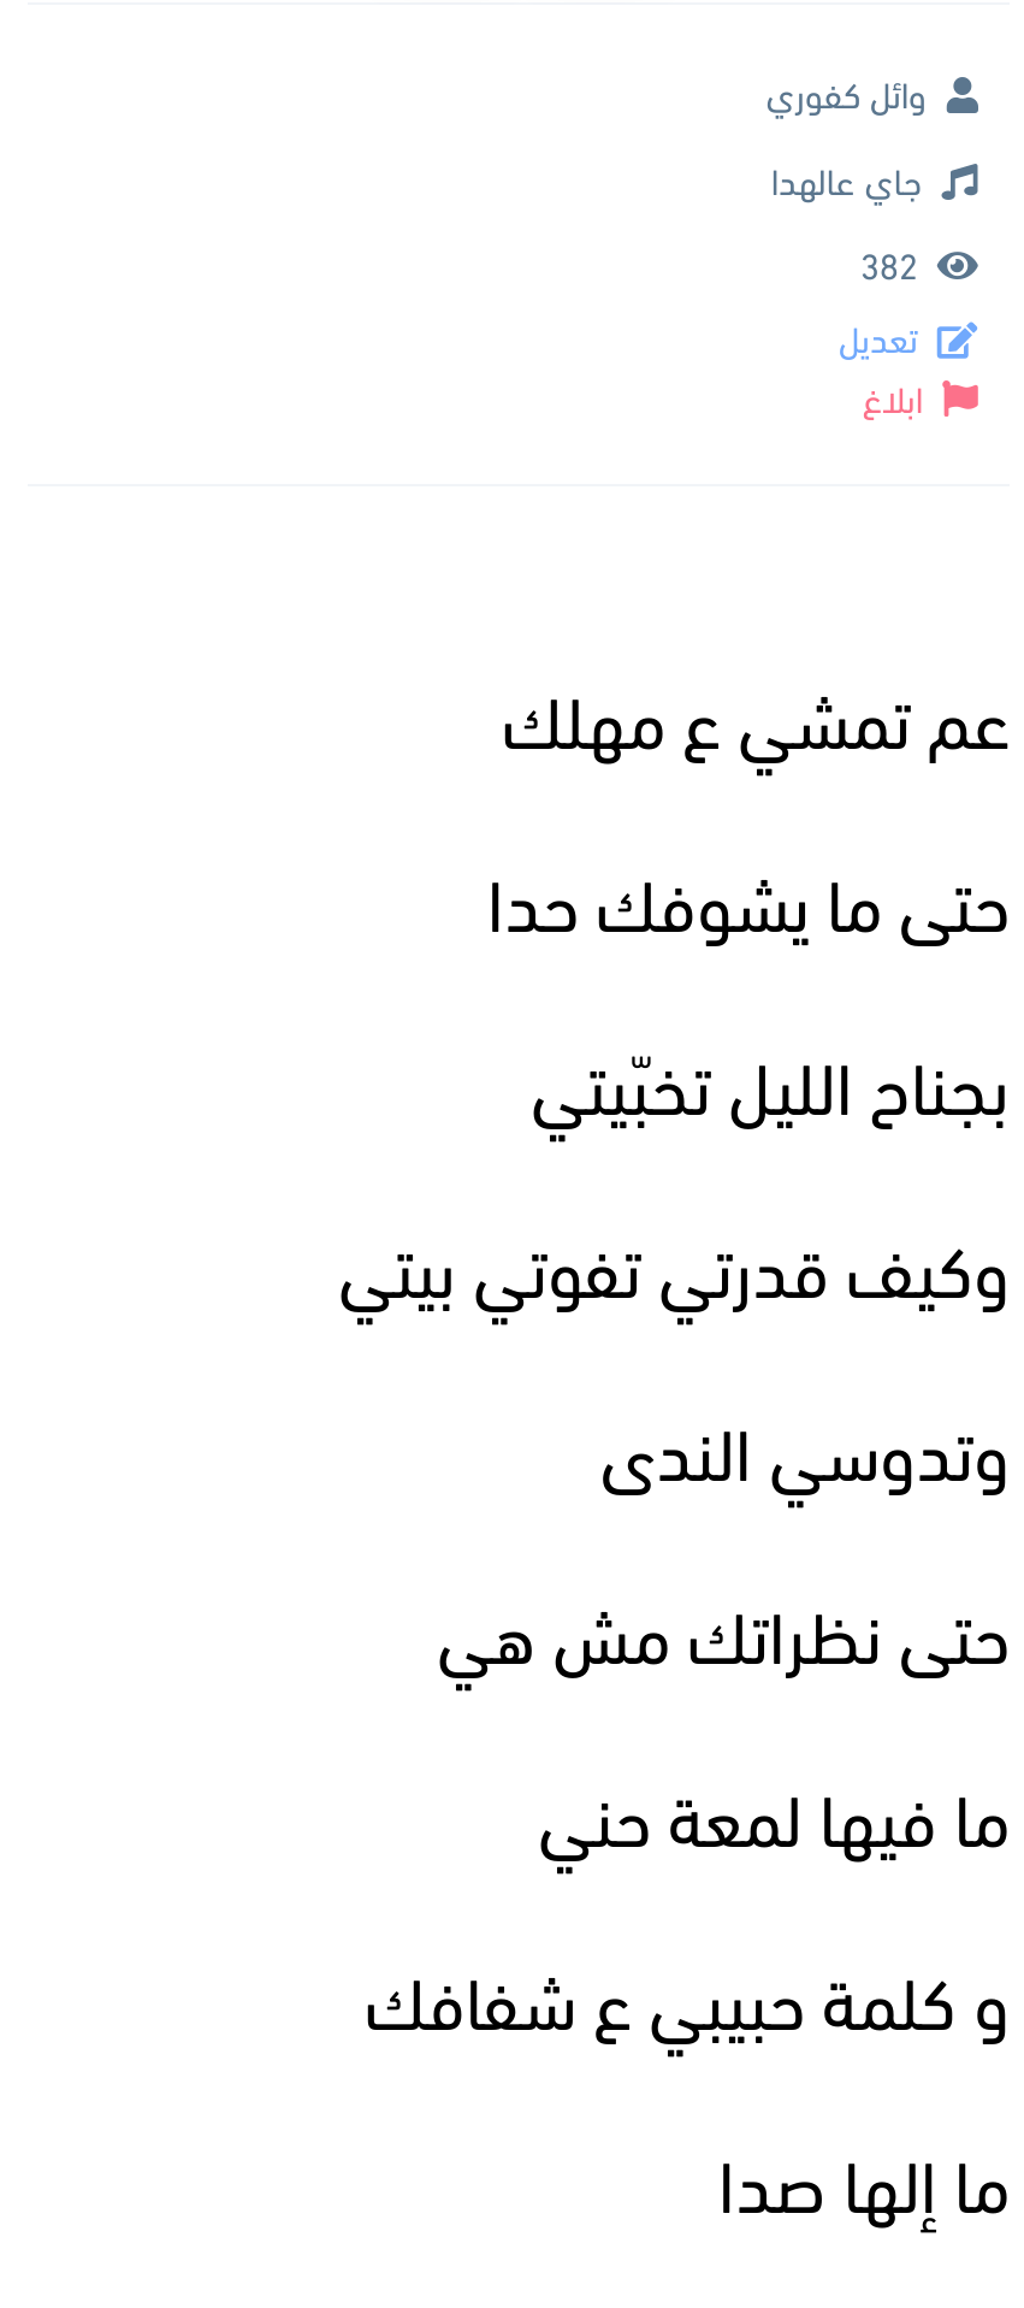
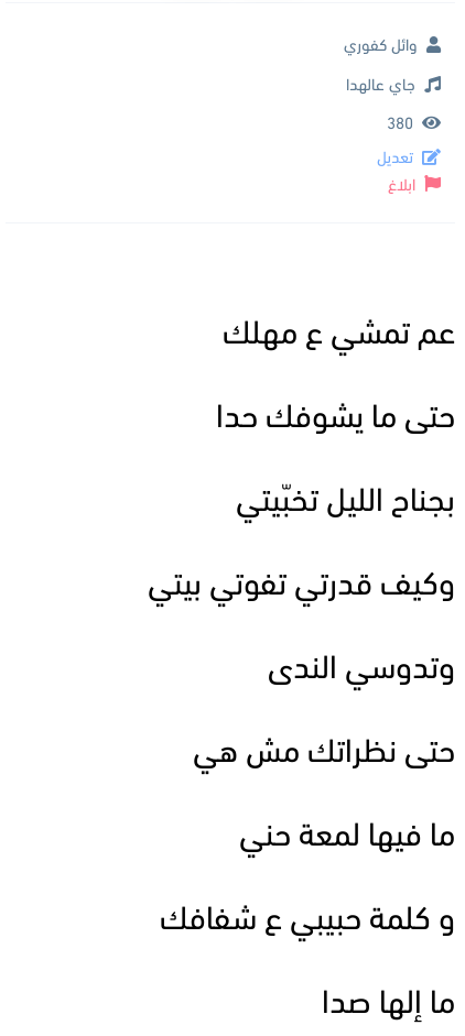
- 382
+ 380
